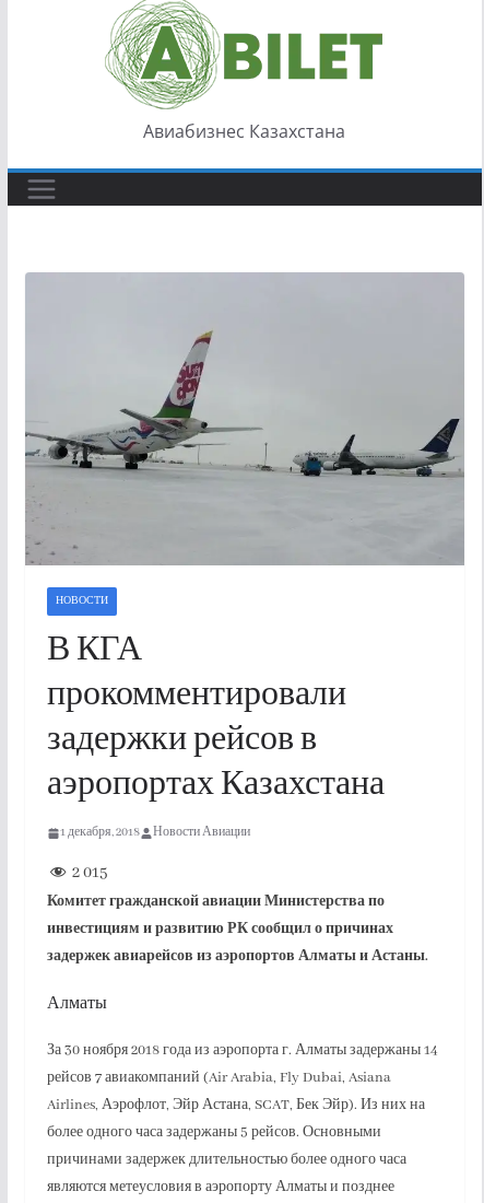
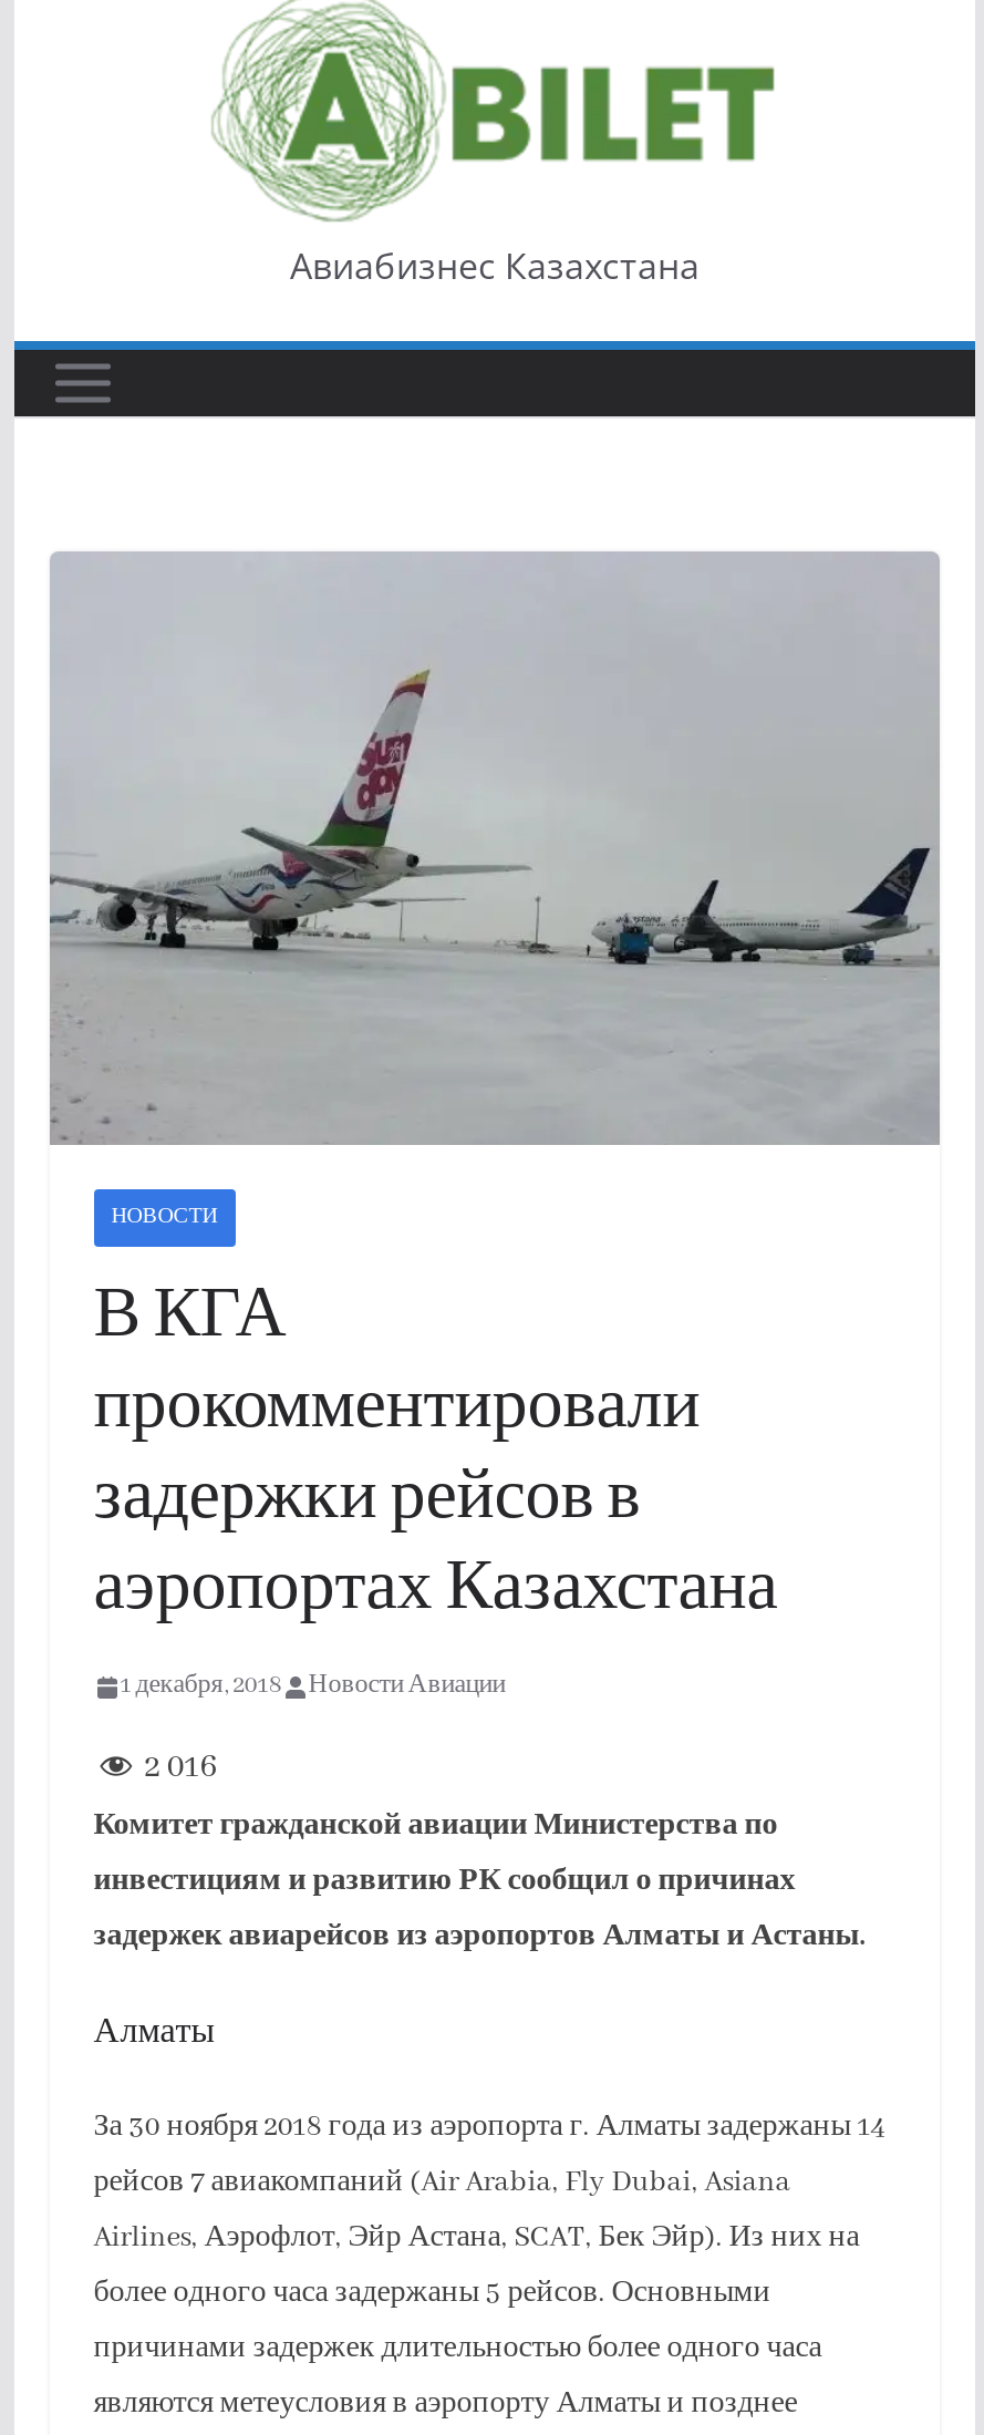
- 2 015
+ 2 016
